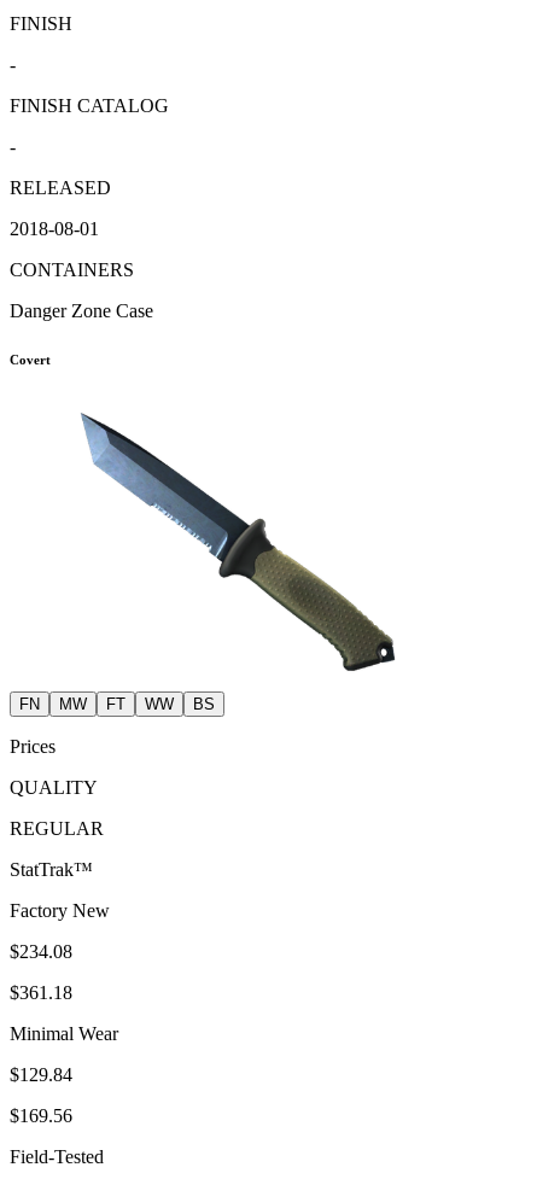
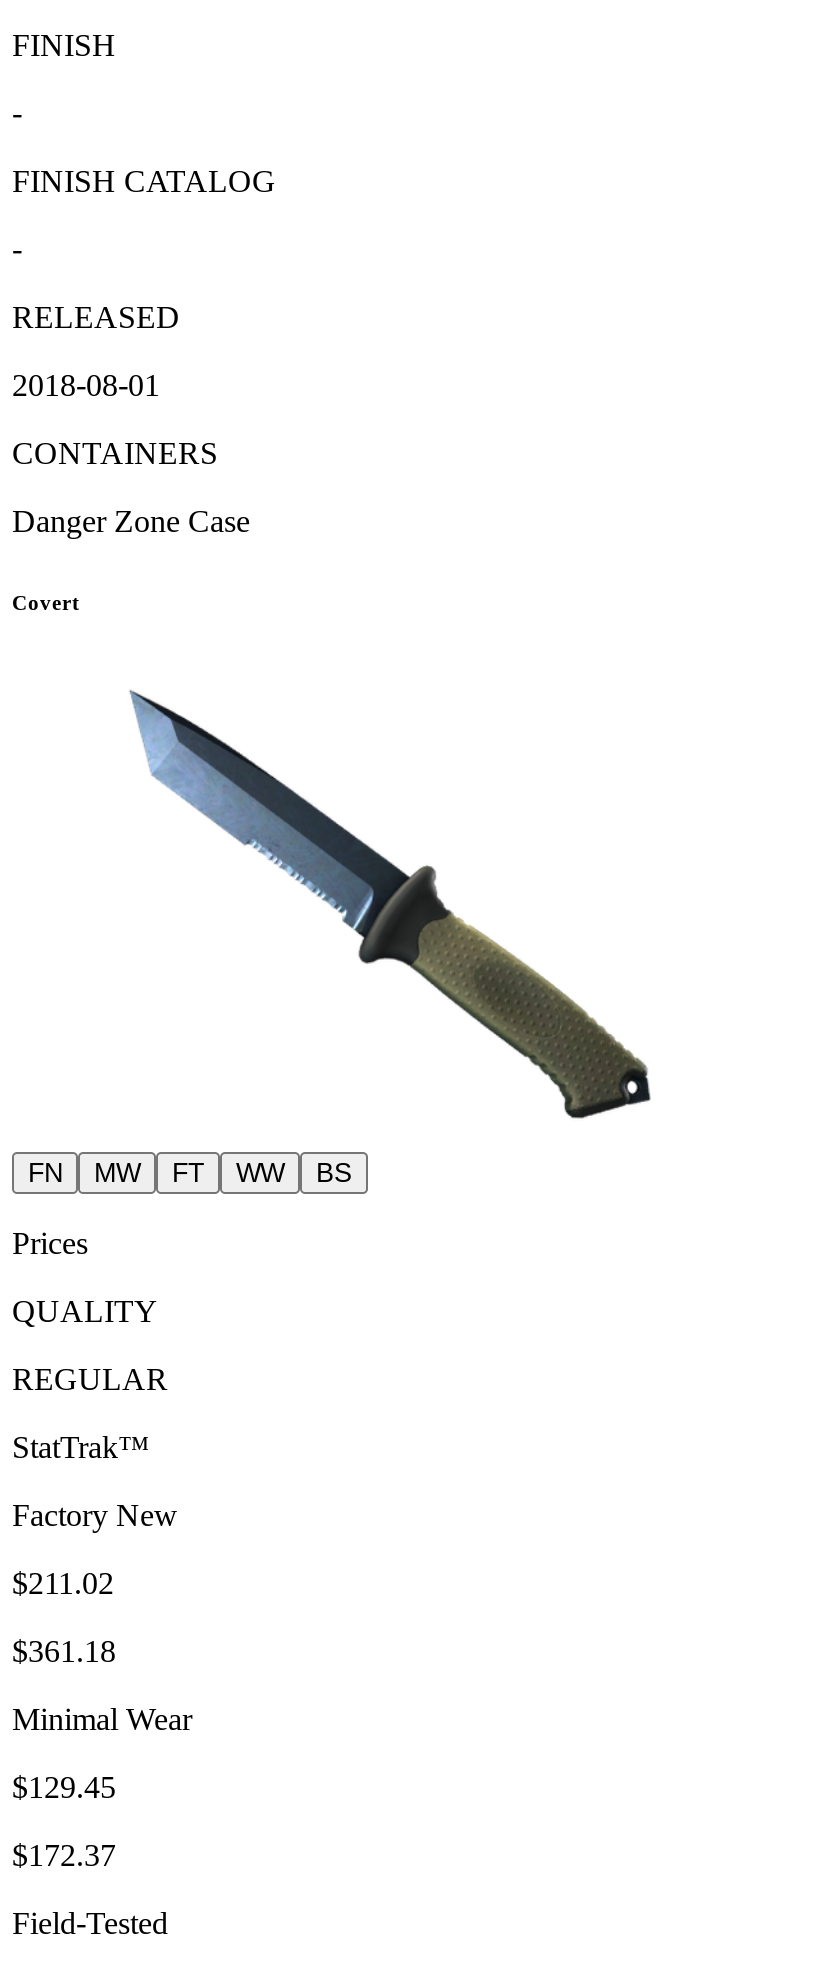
- $234.08
+ $211.02

- $129.84
+ $129.45

- $169.56
+ $172.37
